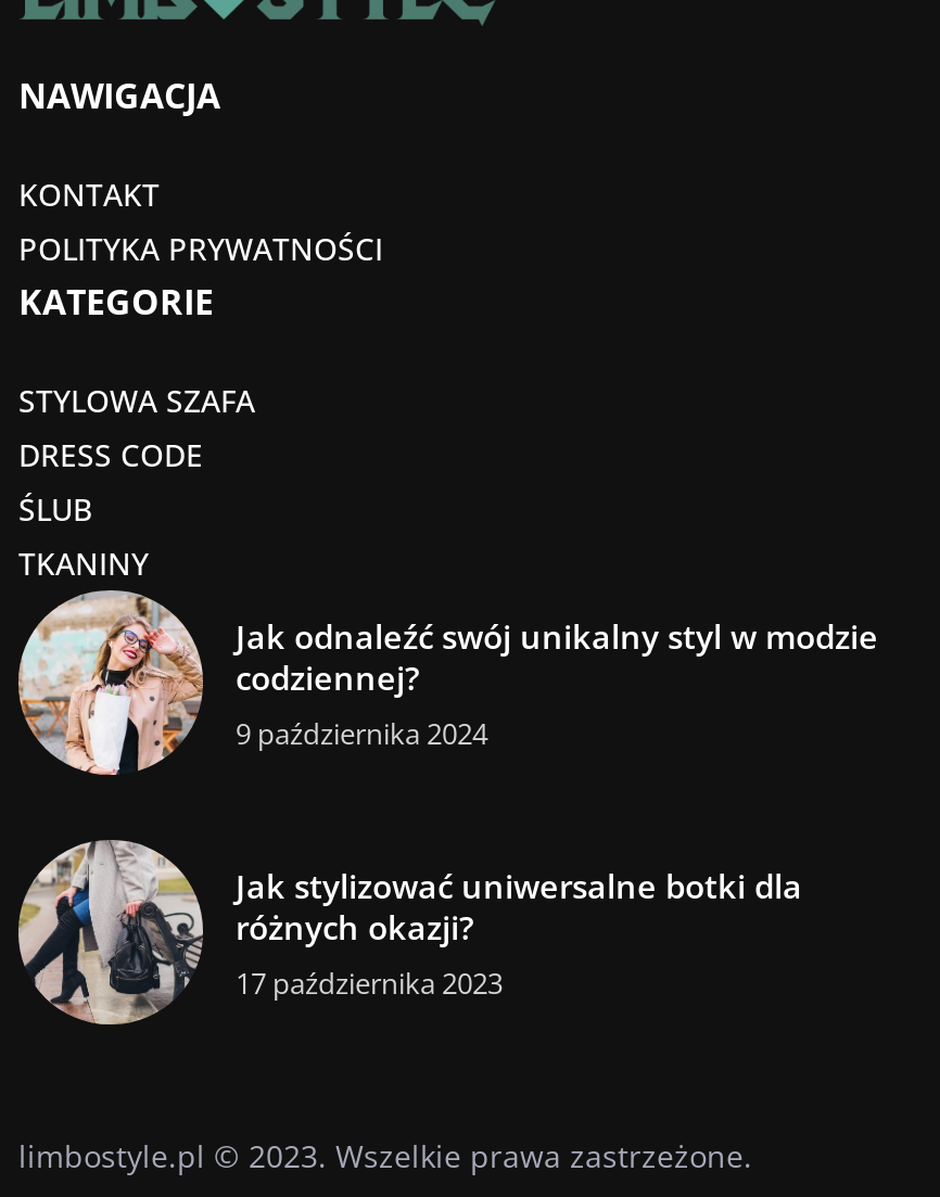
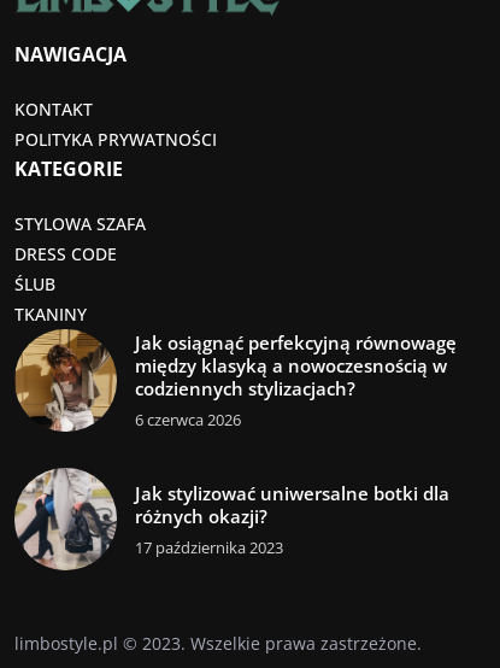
- [image]
- Jak odnaleźć swój unikalny styl w modzie
- codziennej?
- 9 października 2024
+ [image]
+ Jak osiągnąć perfekcyjną równowagę
+ między klasyką a nowoczesnością w
+ codziennych stylizacjach?
+ 6 czerwca 2026
